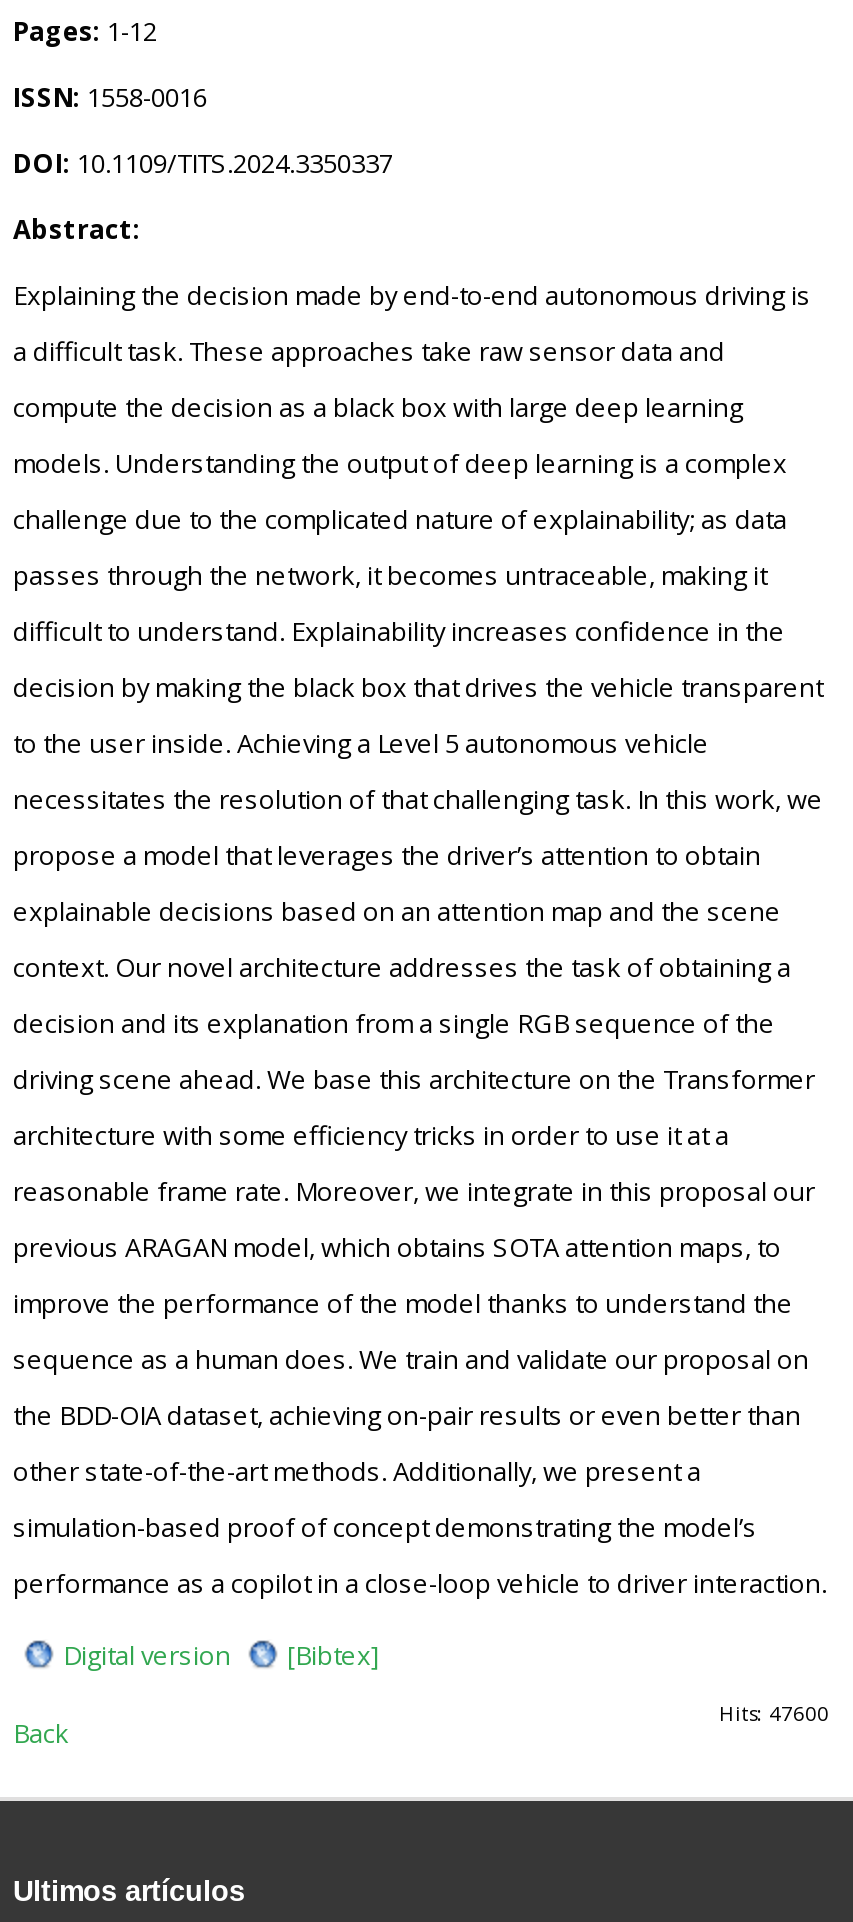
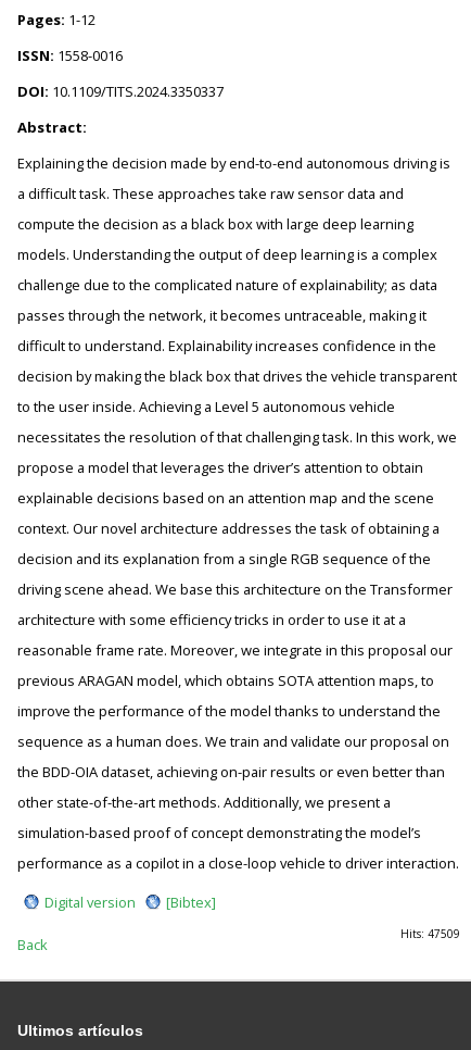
- Hits: 47600
+ Hits: 47509
